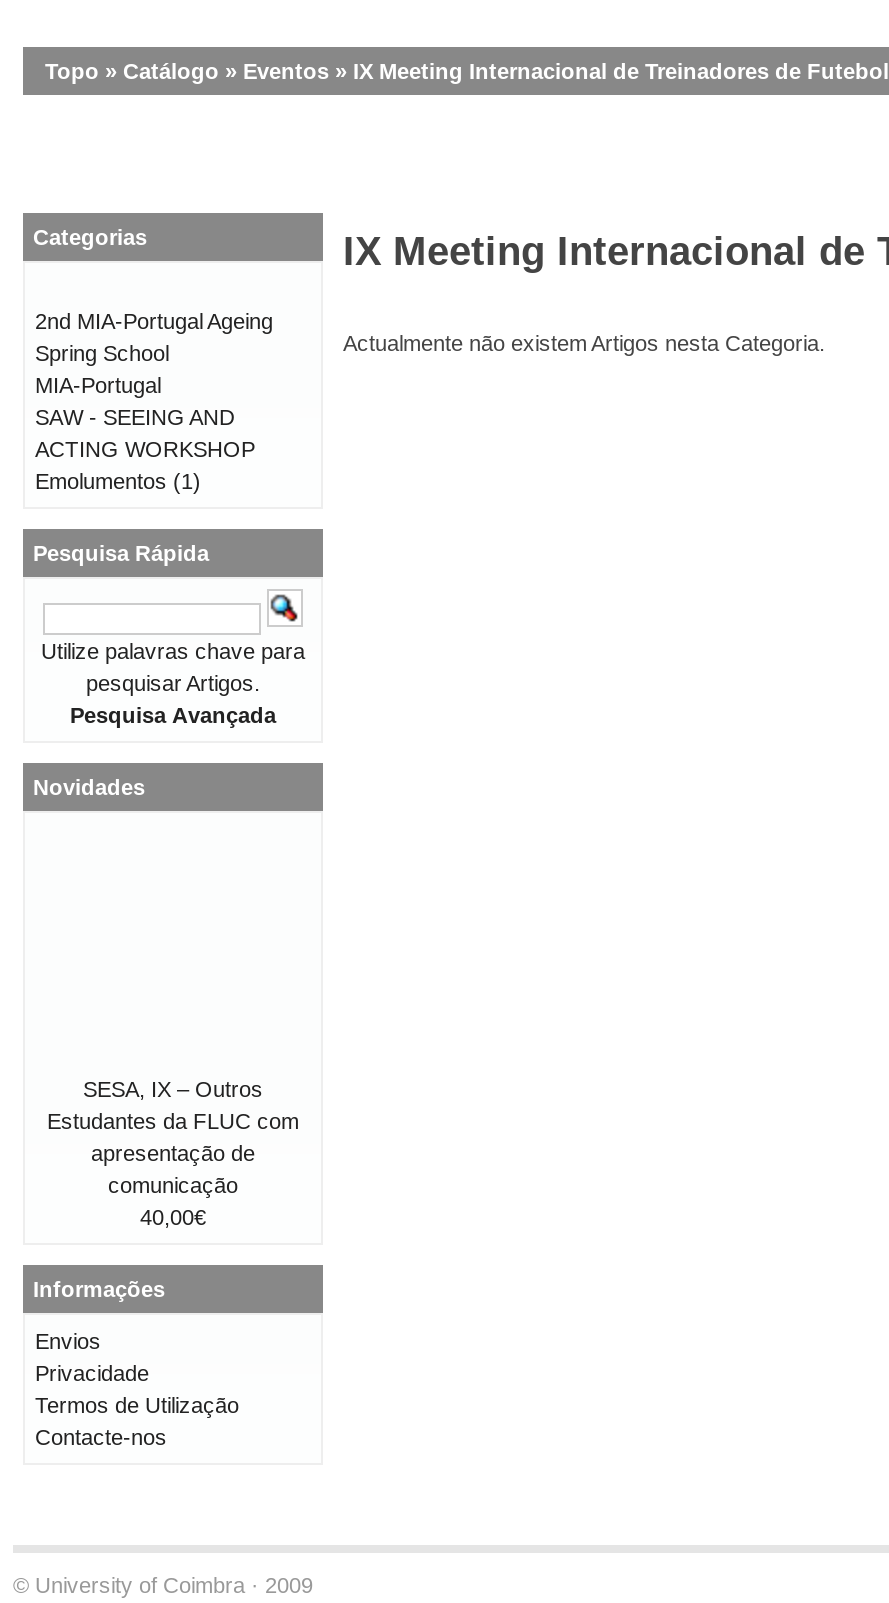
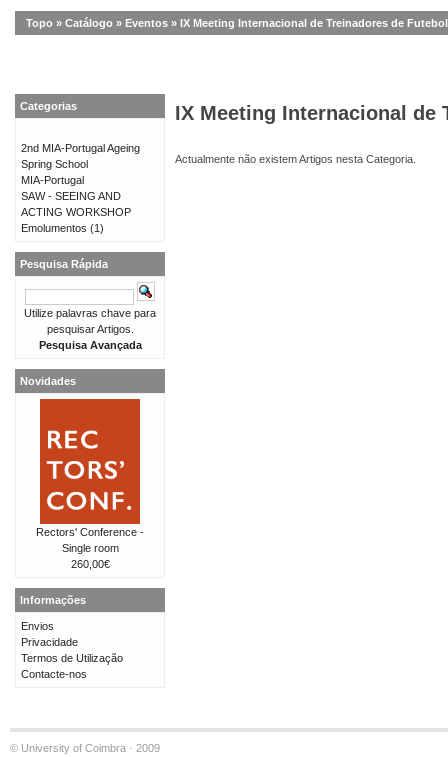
+ [image]

- SESA, IX – Outros
- Estudantes da FLUC com
- apresentação de
- comunicação
- 40,00€
+ Rectors' Conference -
+ Single room
+ 260,00€
